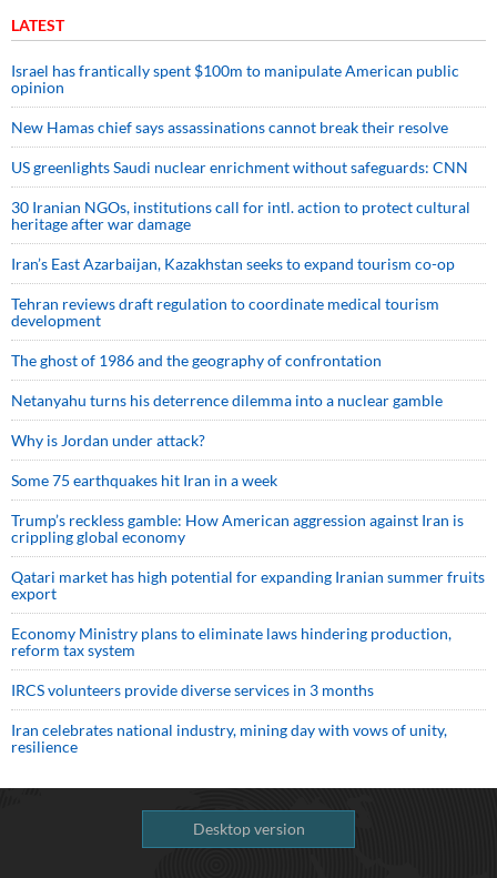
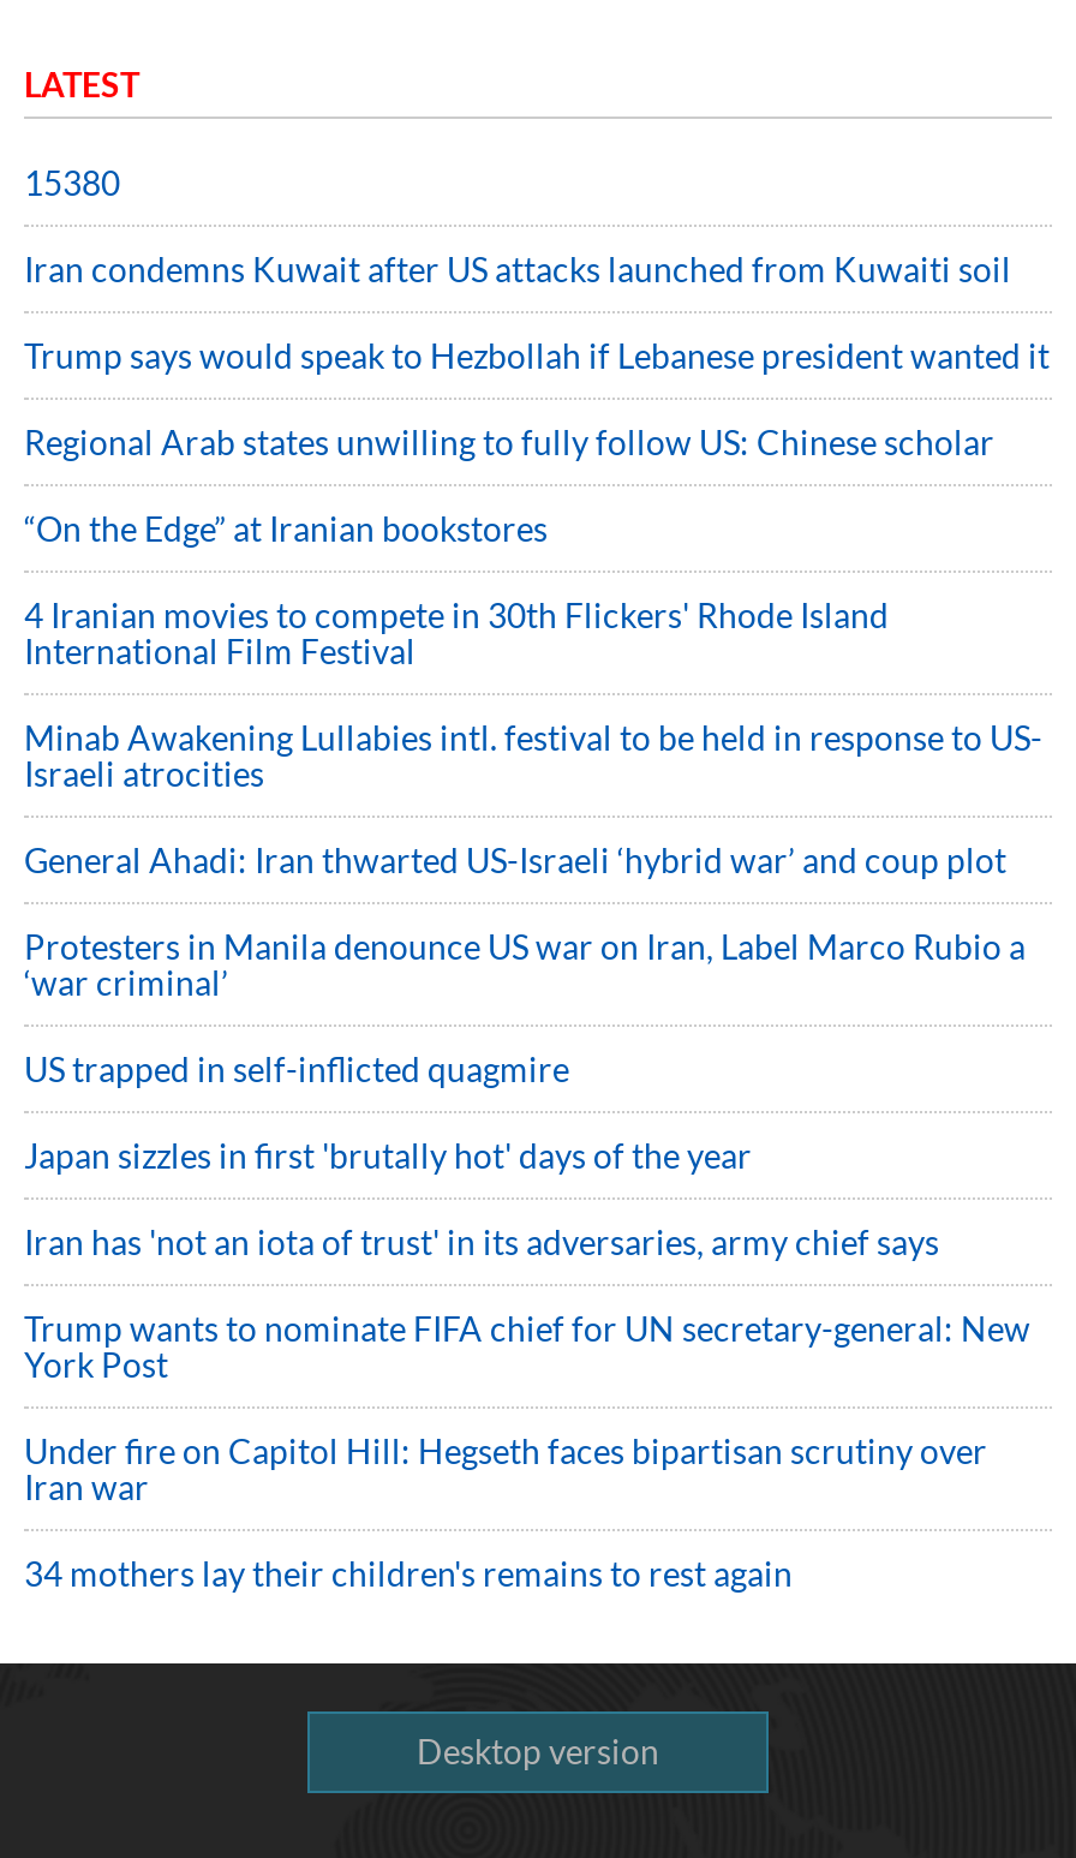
- Israel has frantically spent $100m to manipulate American public
- opinion
+ 15380

- New Hamas chief says assassinations cannot break their resolve
+ Iran condemns Kuwait after US attacks launched from Kuwaiti soil

- US greenlights Saudi nuclear enrichment without safeguards: CNN
+ Trump says would speak to Hezbollah if Lebanese president wanted it

- 30 Iranian NGOs, institutions call for intl. action to protect cultural
- heritage after war damage
+ Regional Arab states unwilling to fully follow US: Chinese scholar

- Iran’s East Azarbaijan, Kazakhstan seeks to expand tourism co-op
+ “On the Edge” at Iranian bookstores

- Tehran reviews draft regulation to coordinate medical tourism
- development
+ 4 Iranian movies to compete in 30th Flickers' Rhode Island
+ International Film Festival

- The ghost of 1986 and the geography of confrontation
+ Minab Awakening Lullabies intl. festival to be held in response to US-
+ Israeli atrocities

- Netanyahu turns his deterrence dilemma into a nuclear gamble
+ General Ahadi: Iran thwarted US-Israeli ‘hybrid war’ and coup plot

- Why is Jordan under attack?
+ Protesters in Manila denounce US war on Iran, Label Marco Rubio a
+ ‘war criminal’

- Some 75 earthquakes hit Iran in a week
+ US trapped in self-inflicted quagmire

- Trump’s reckless gamble: How American aggression against Iran is
- crippling global economy
+ Japan sizzles in first 'brutally hot' days of the year

- Qatari market has high potential for expanding Iranian summer fruits
- export
+ Iran has 'not an iota of trust' in its adversaries, army chief says

- Economy Ministry plans to eliminate laws hindering production,
- reform tax system
+ Trump wants to nominate FIFA chief for UN secretary-general: New
+ York Post

- IRCS volunteers provide diverse services in 3 months
+ Under fire on Capitol Hill: Hegseth faces bipartisan scrutiny over
+ Iran war

- Iran celebrates national industry, mining day with vows of unity,
- resilience
+ 34 mothers lay their children's remains to rest again
